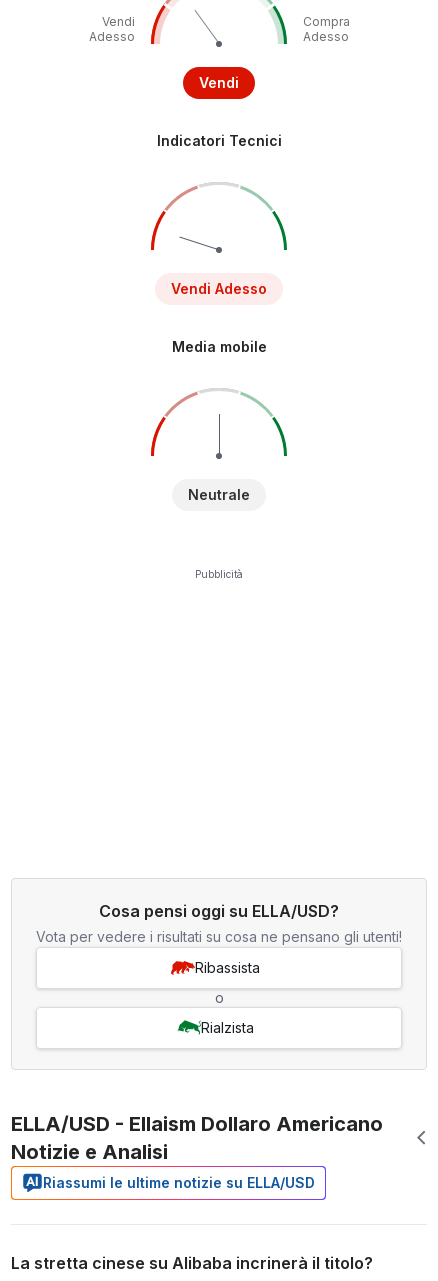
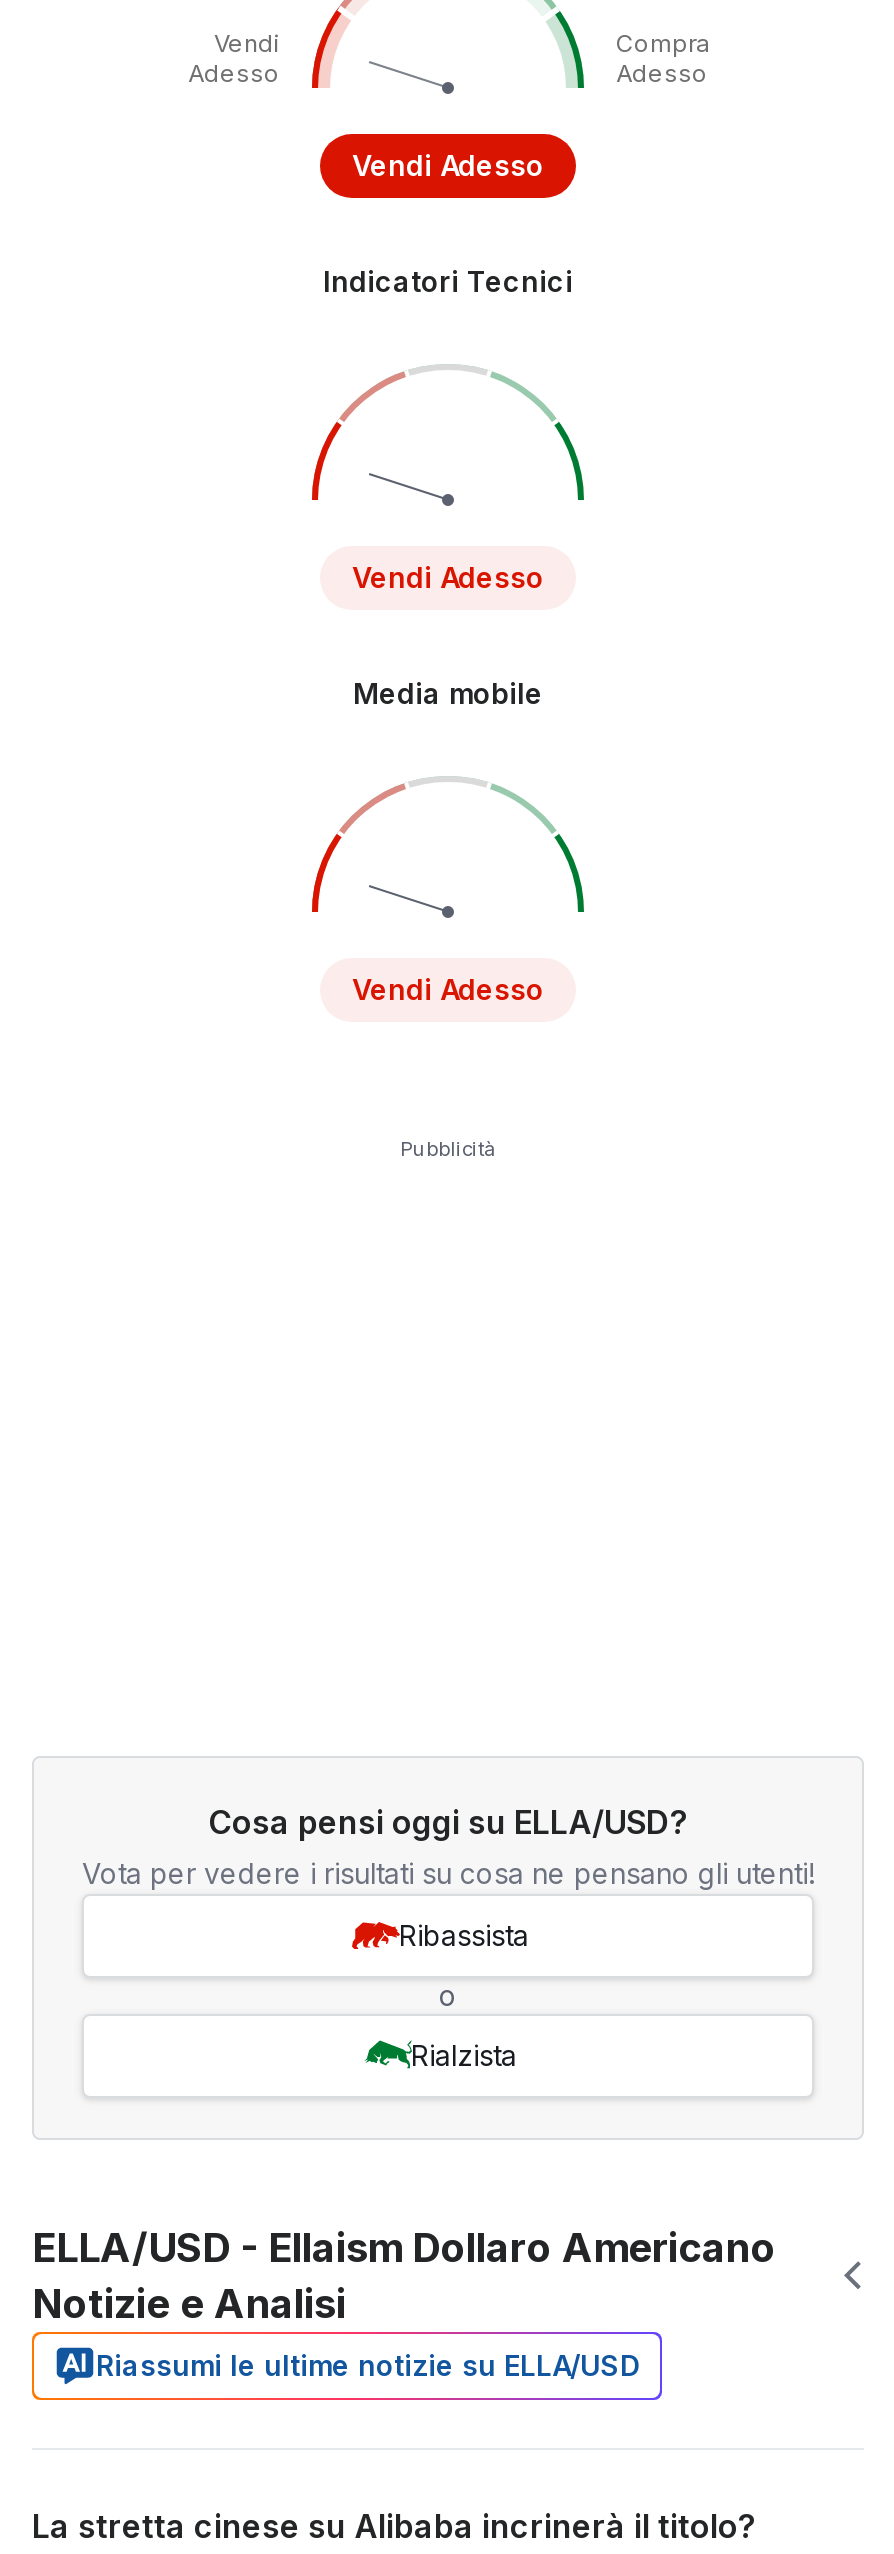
- Vendi
+ Vendi Adesso

- Neutrale
+ Vendi Adesso
